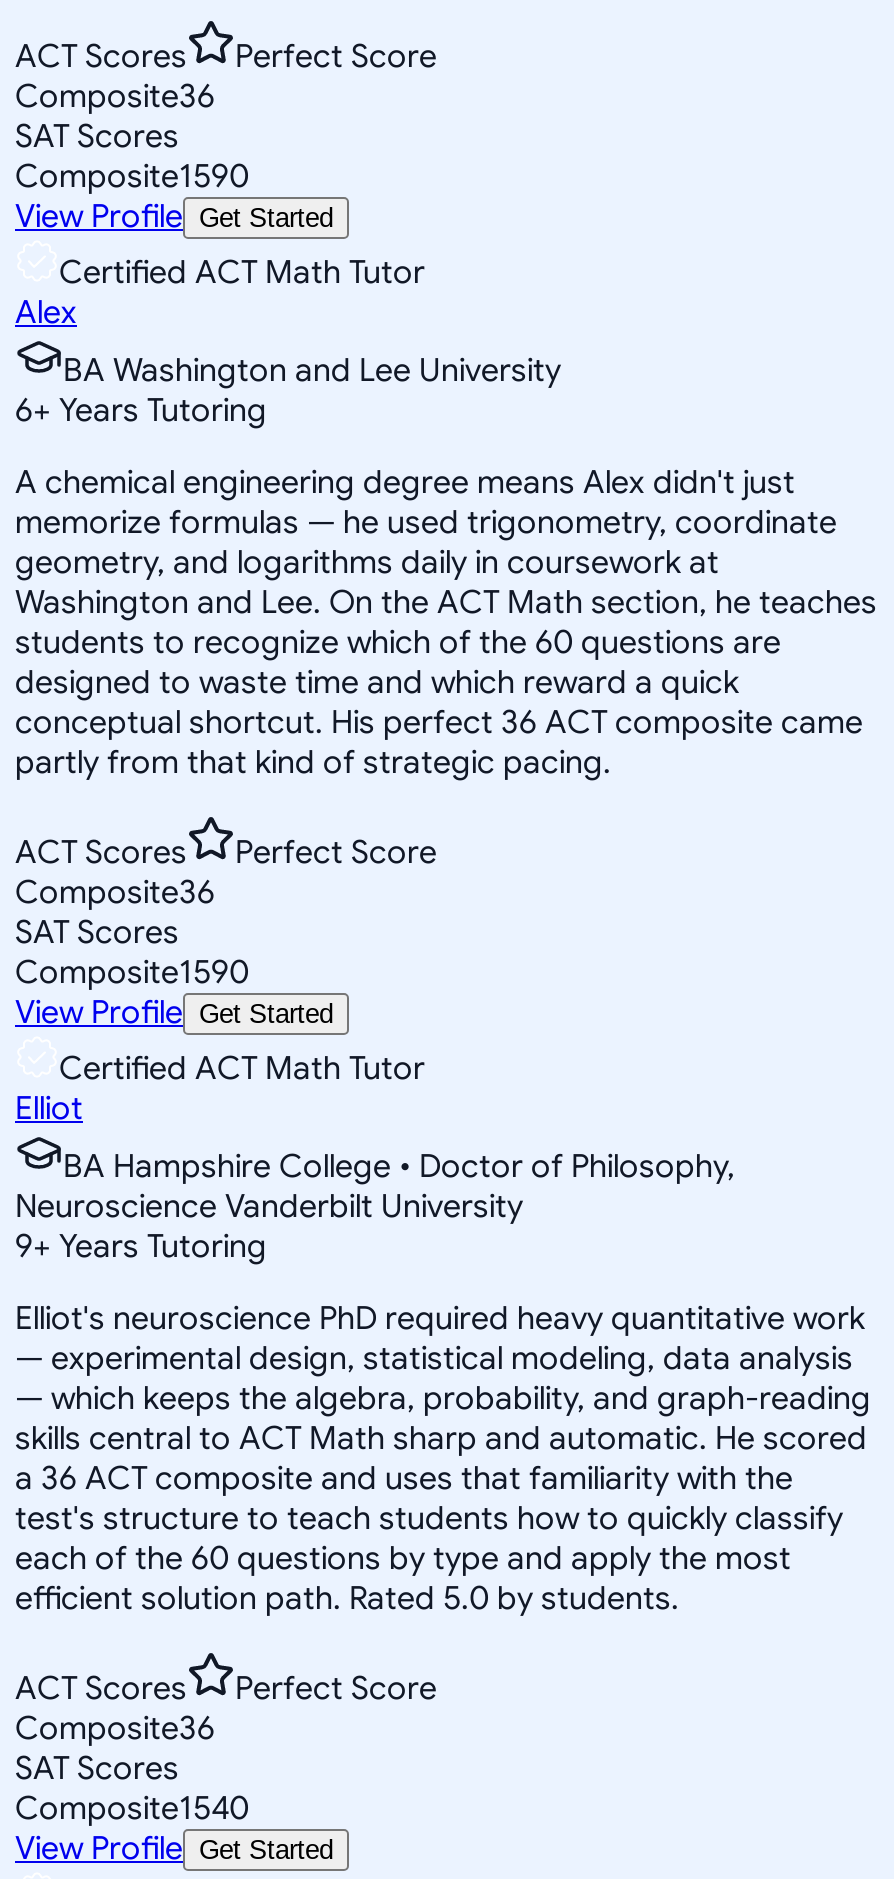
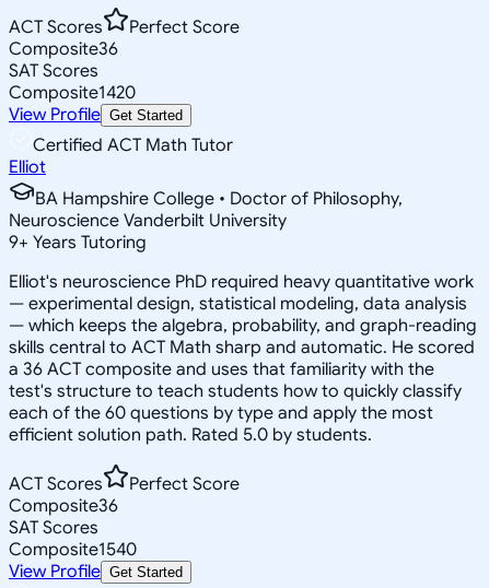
- Composite1590
- View Profile Get Started
- Certified ACT Math Tutor
- Alex
- BA Washington and Lee University
- 6+ Years Tutoring
- A chemical engineering degree means Alex didn't just
- memorize formulas — he used trigonometry, coordinate
- geometry, and logarithms daily in coursework at
- Washington and Lee. On the ACT Math section, he teaches
- students to recognize which of the 60 questions are
- designed to waste time and which reward a quick
- conceptual shortcut. His perfect 36 ACT composite came
- partly from that kind of strategic pacing.
- ACT Scores
- Perfect Score
- Composite36
- SAT Scores
- Composite1590
+ Composite1420
